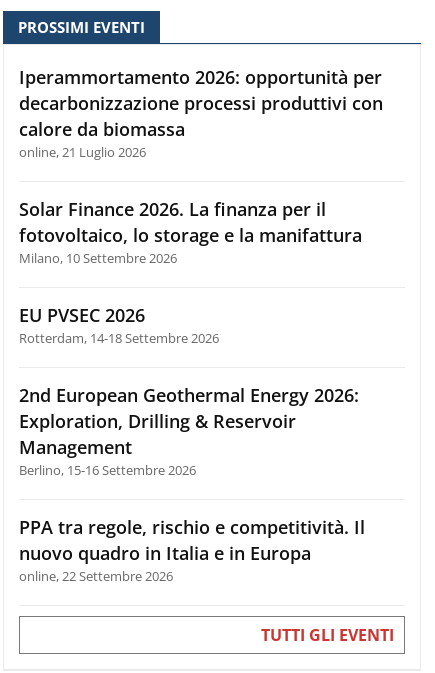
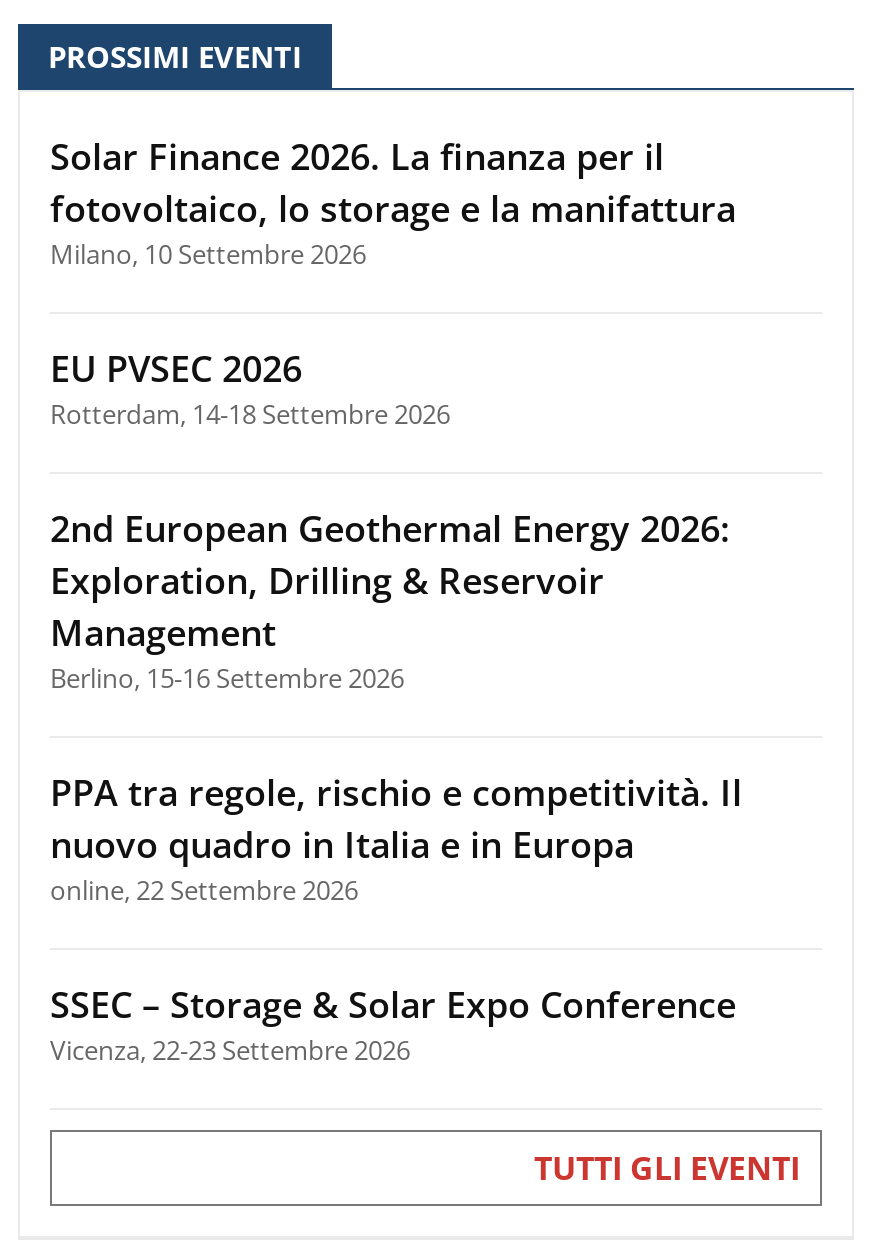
- Iperammortamento 2026: opportunità per
- decarbonizzazione processi produttivi con
- calore da biomassa
- online, 21 Luglio 2026

moved up: Solar Finance 2026. La finanza per il | fotovoltaico, lo storage e la manifattura | Milano, 10 Settembre 2026 | ... | nuovo quadro in Italia e in Europa | online, 22 Settembre 2026

+ SSEC – Storage & Solar Expo Conference
+ Vicenza, 22-23 Settembre 2026
